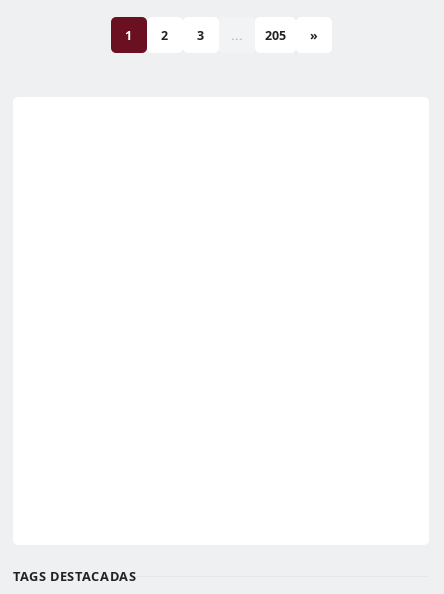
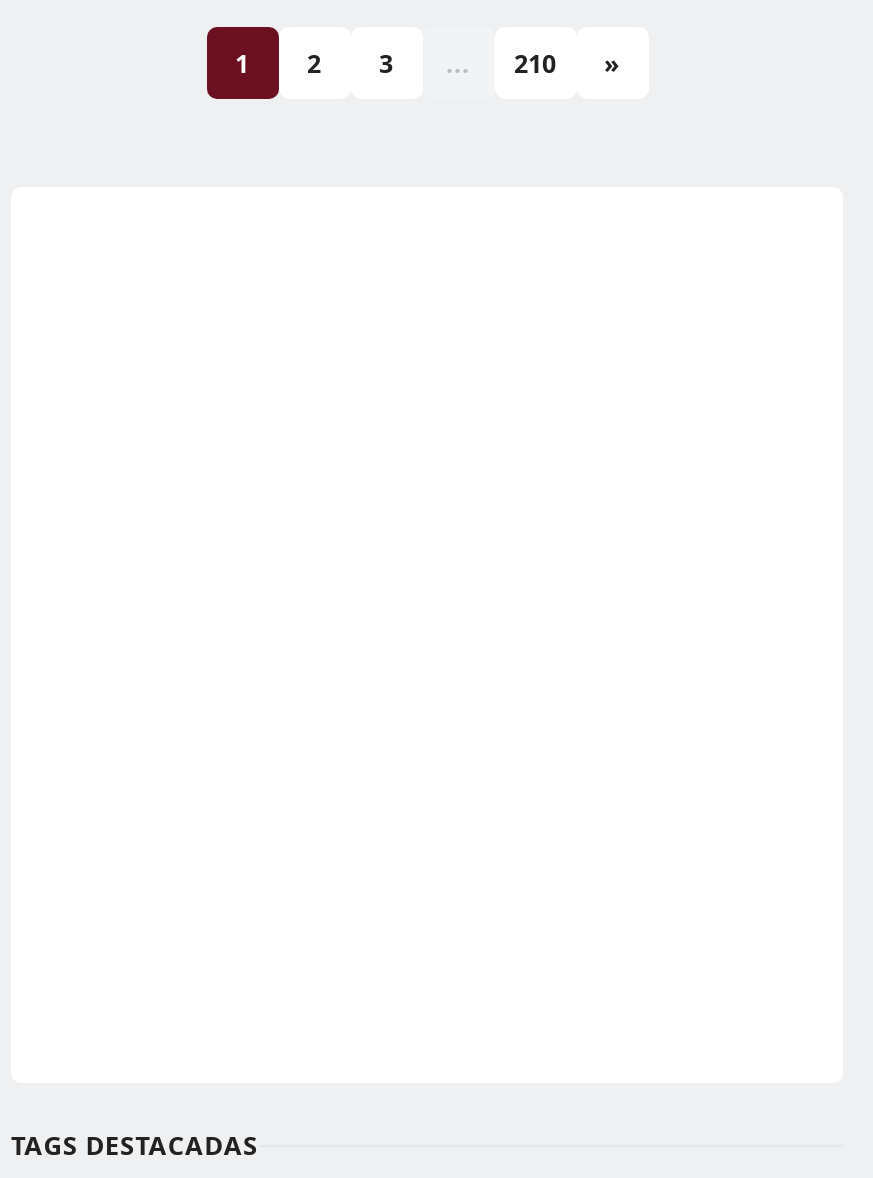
- 205
+ 210
